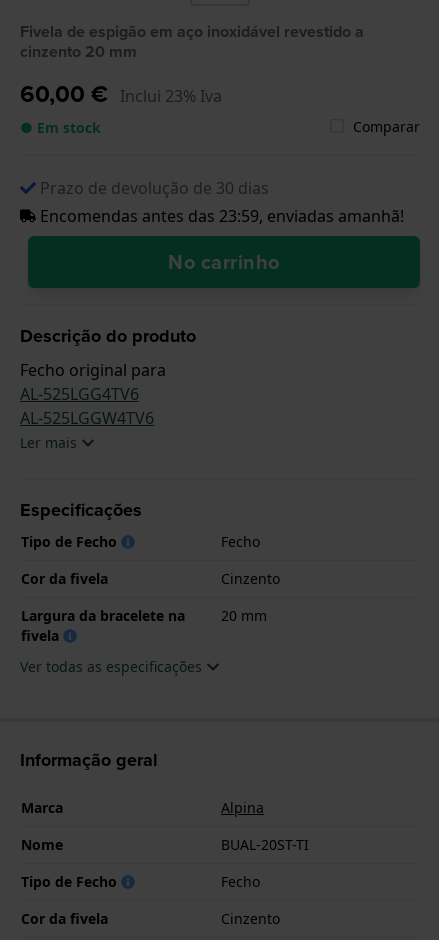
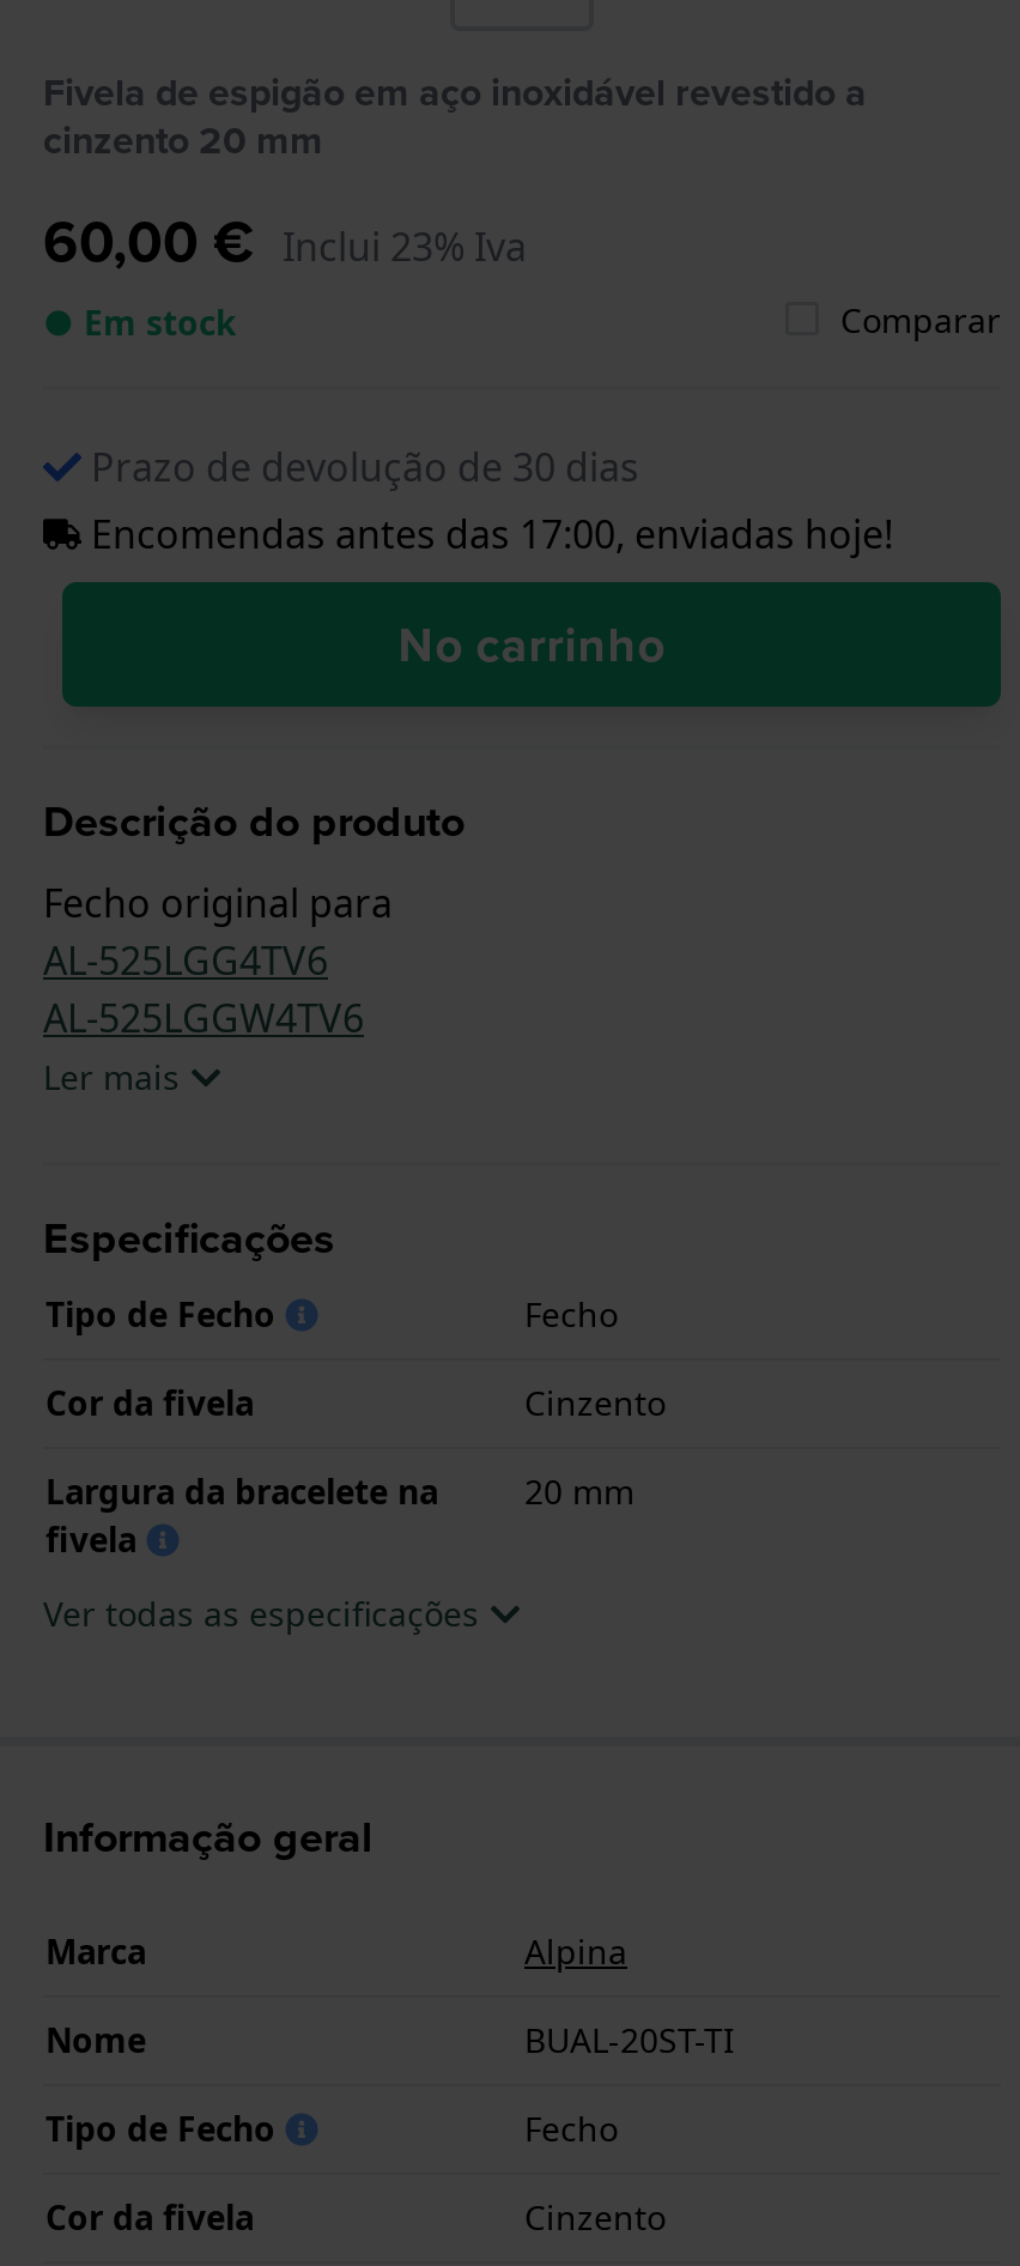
- Encomendas antes das 23:59, enviadas amanhã!
+ Encomendas antes das 17:00, enviadas hoje!
